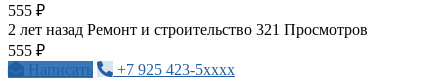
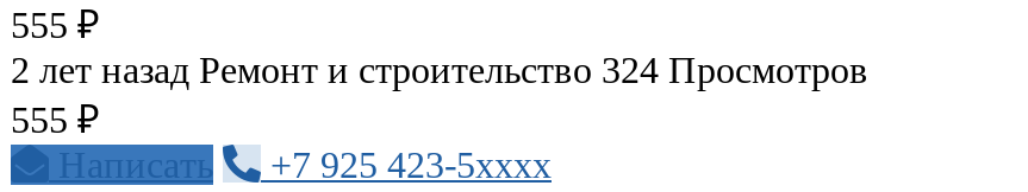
- 2 лет назад Ремонт и строительство 321 Просмотров
+ 2 лет назад Ремонт и строительство 324 Просмотров
